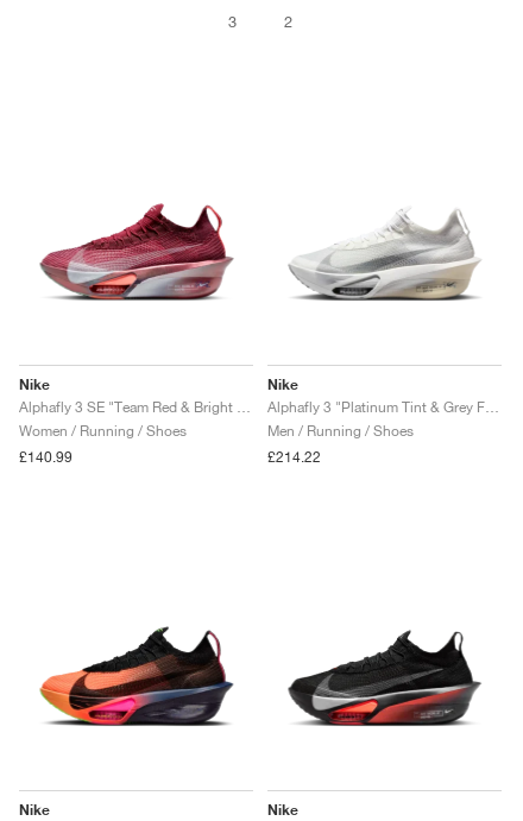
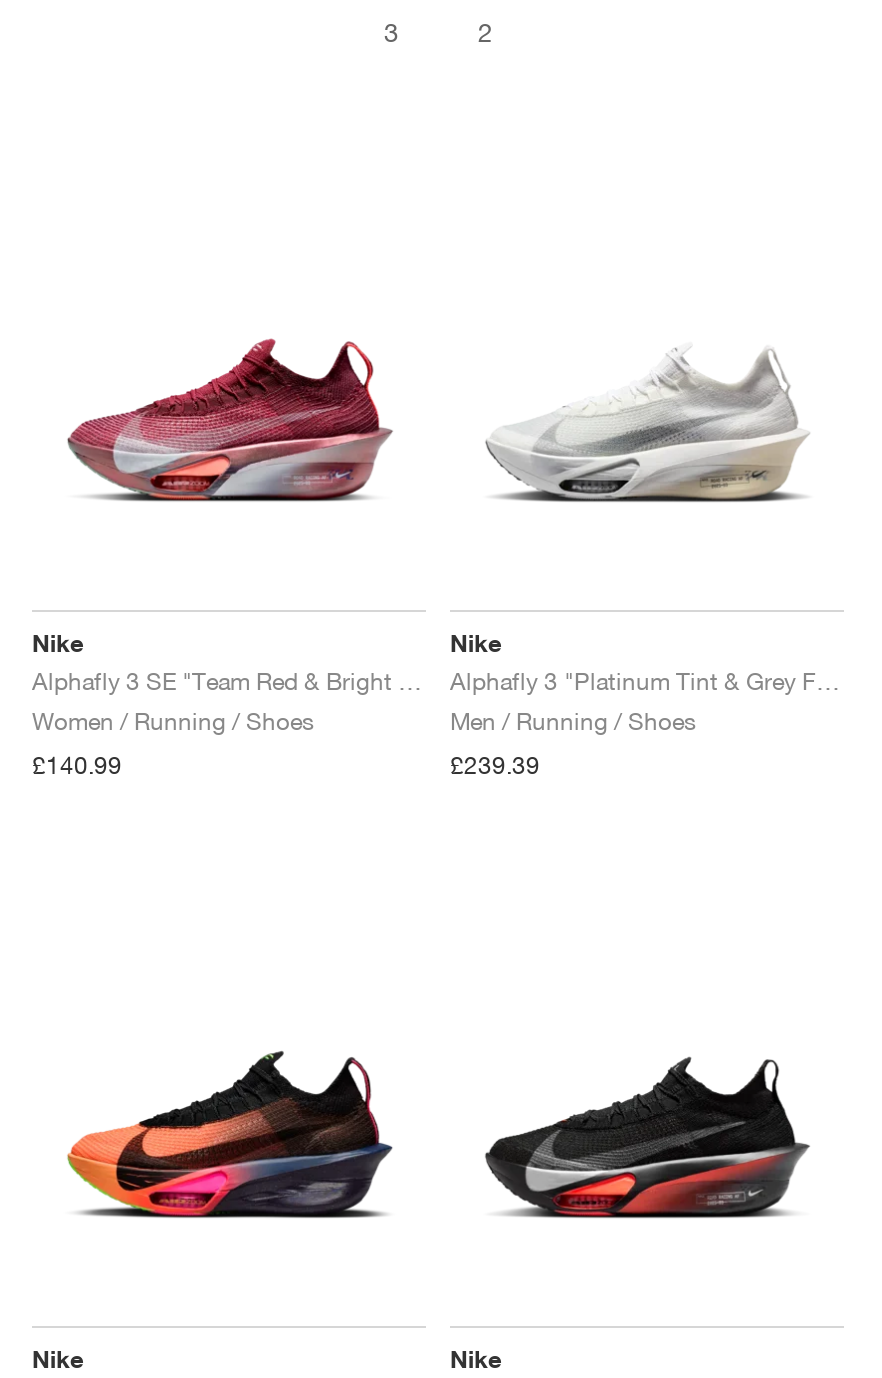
- £214.22
+ £239.39
